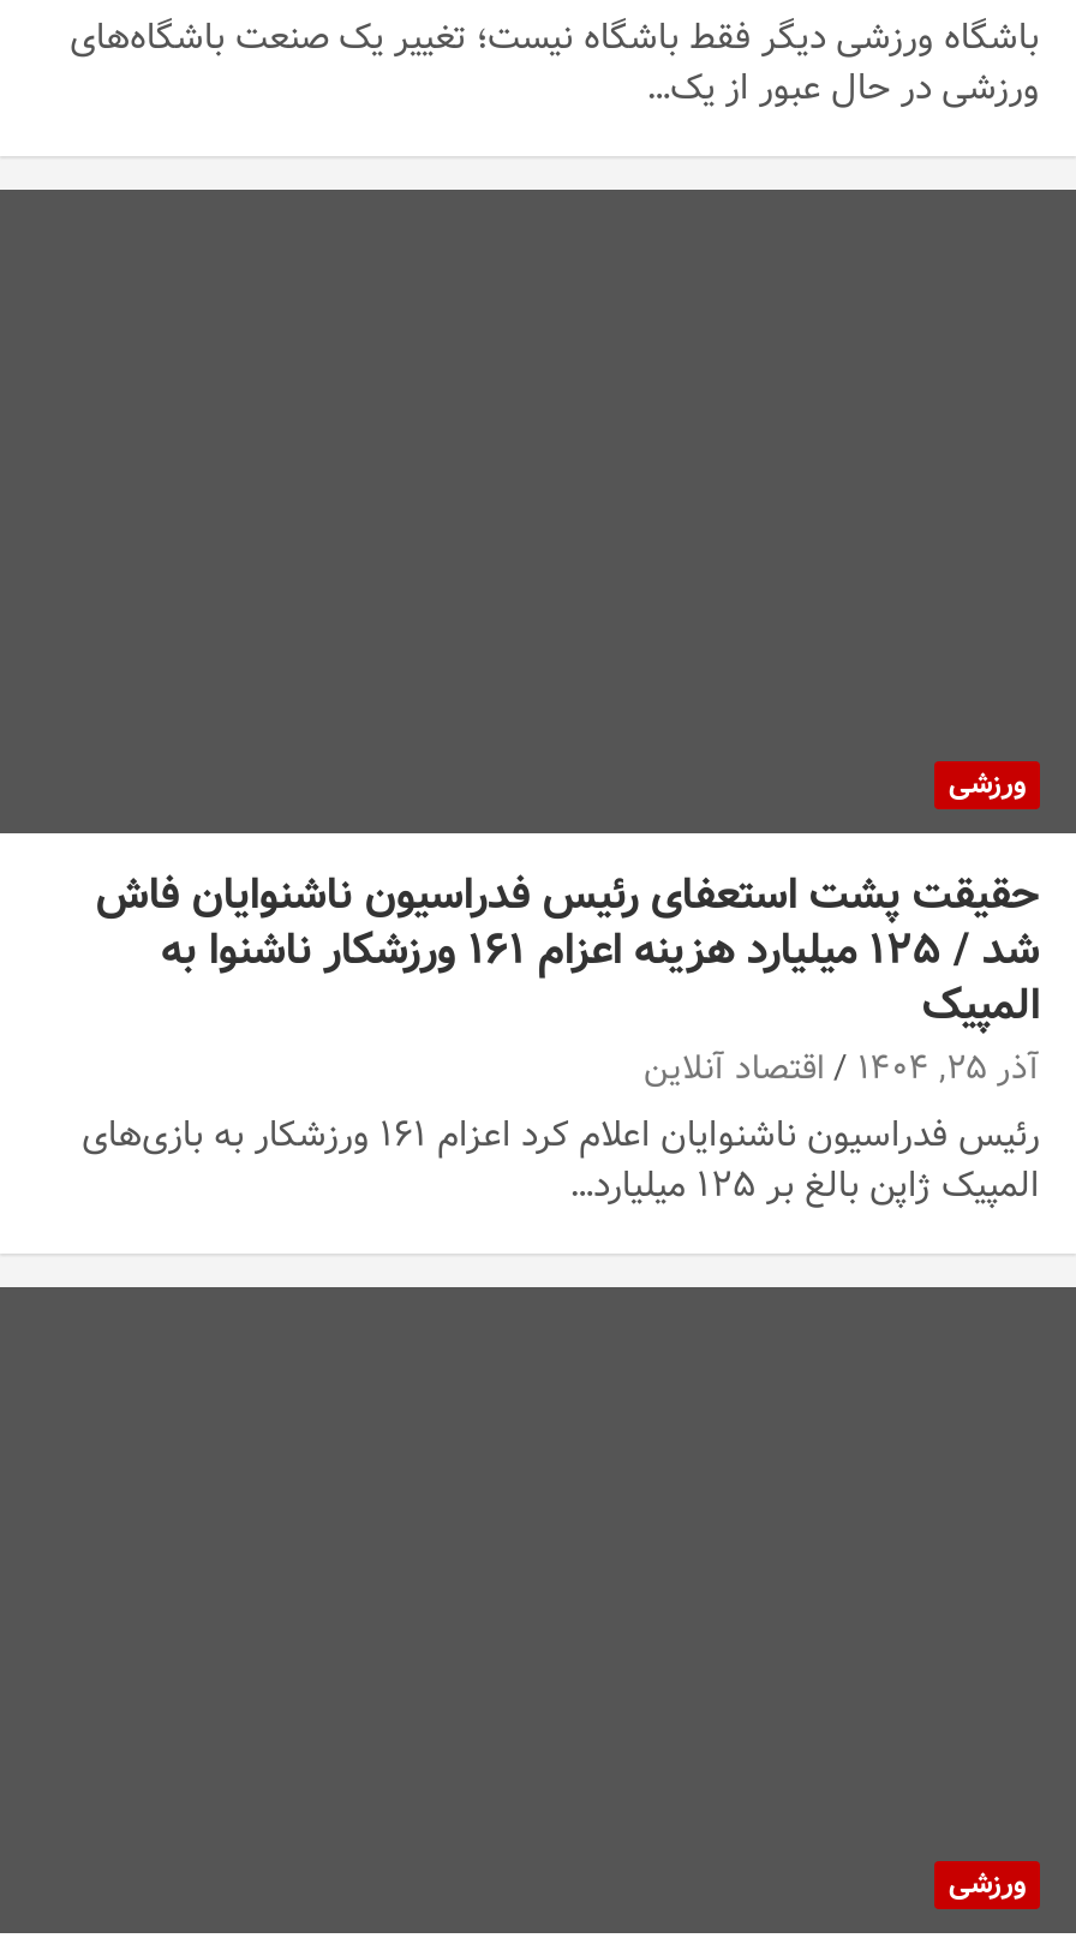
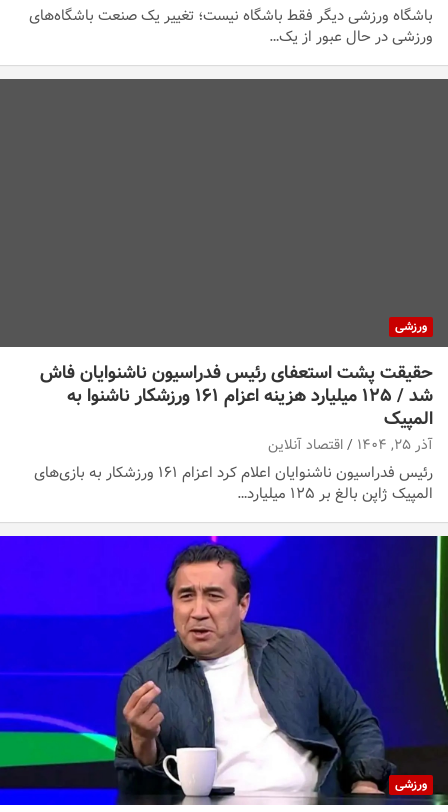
+ [image]
